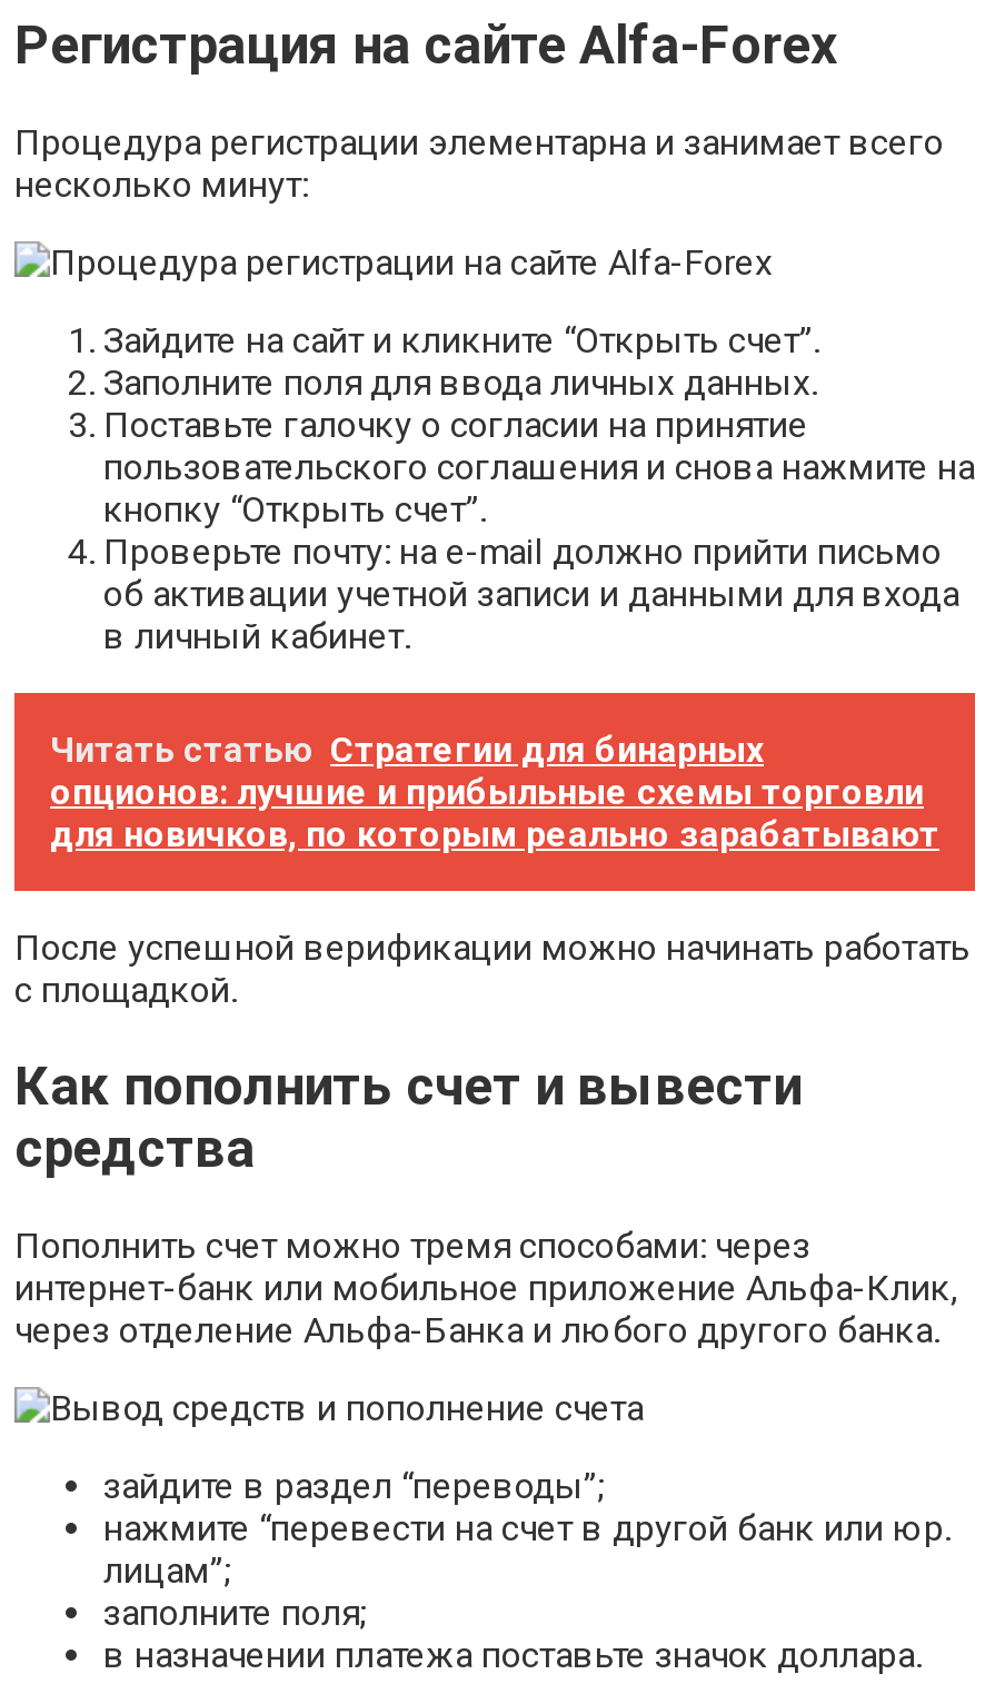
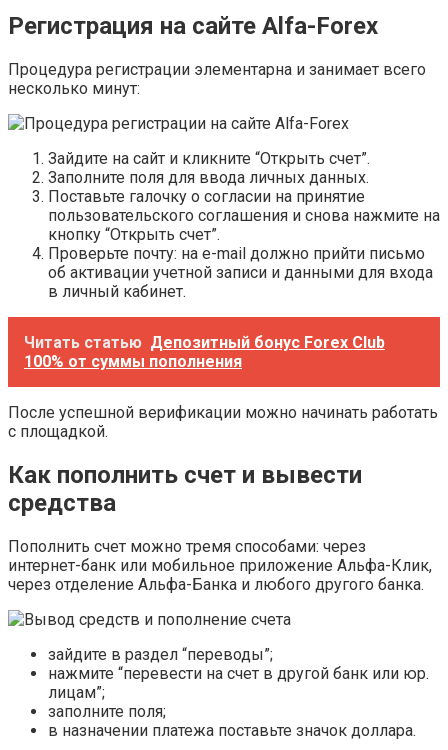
- Читать статью Стратегии для бинарных
- опционов: лучшие и прибыльные схемы торговли
- для новичков, по которым реально зарабатывают
+ Читать статью Депозитный бонус Forex Club
+ 100% от суммы пополнения
